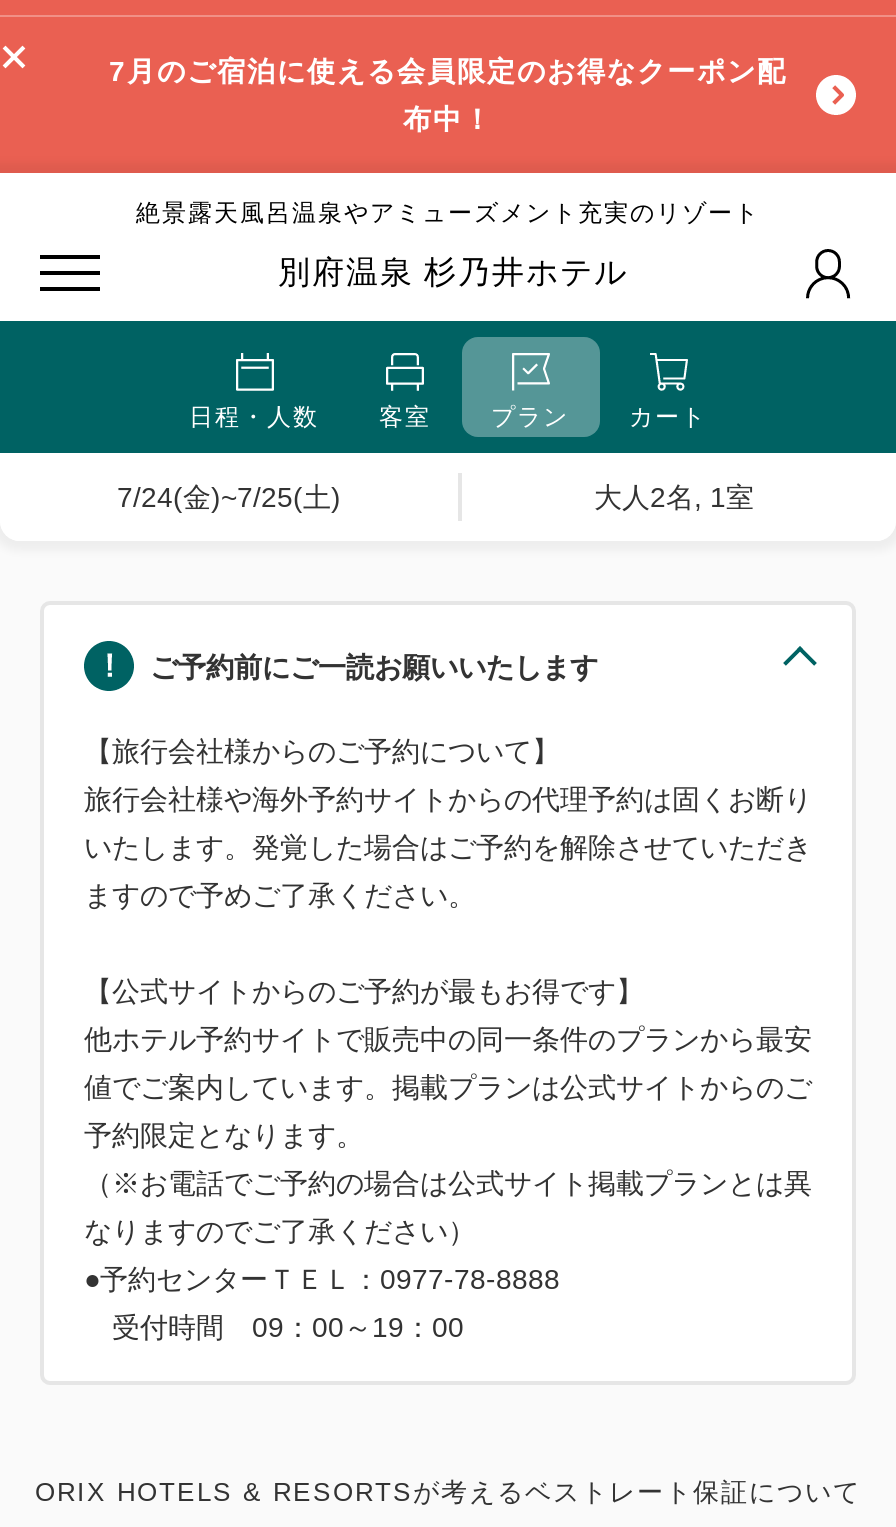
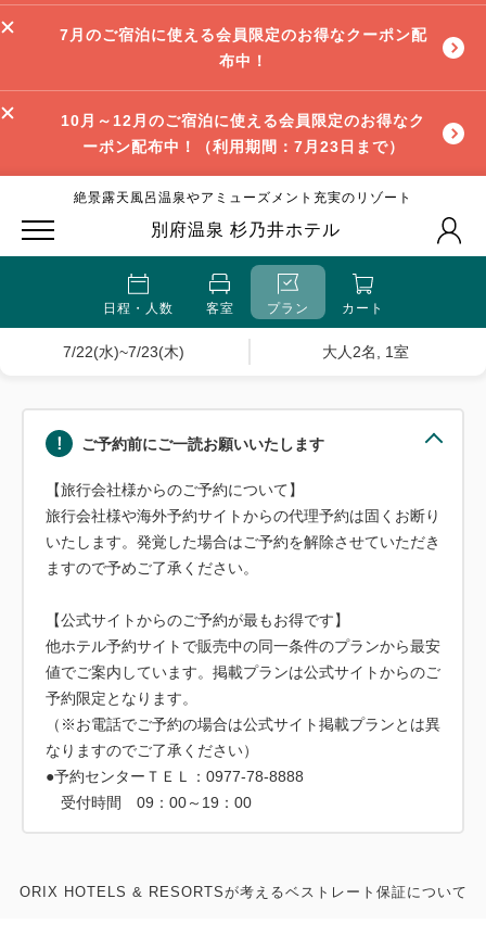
+ 10月～12月のご宿泊に使える会員限定のお得なク
+ ーポン配布中！（利用期間：7月23日まで）

- 7/24(金)~7/25(土)
+ 7/22(水)~7/23(木)
